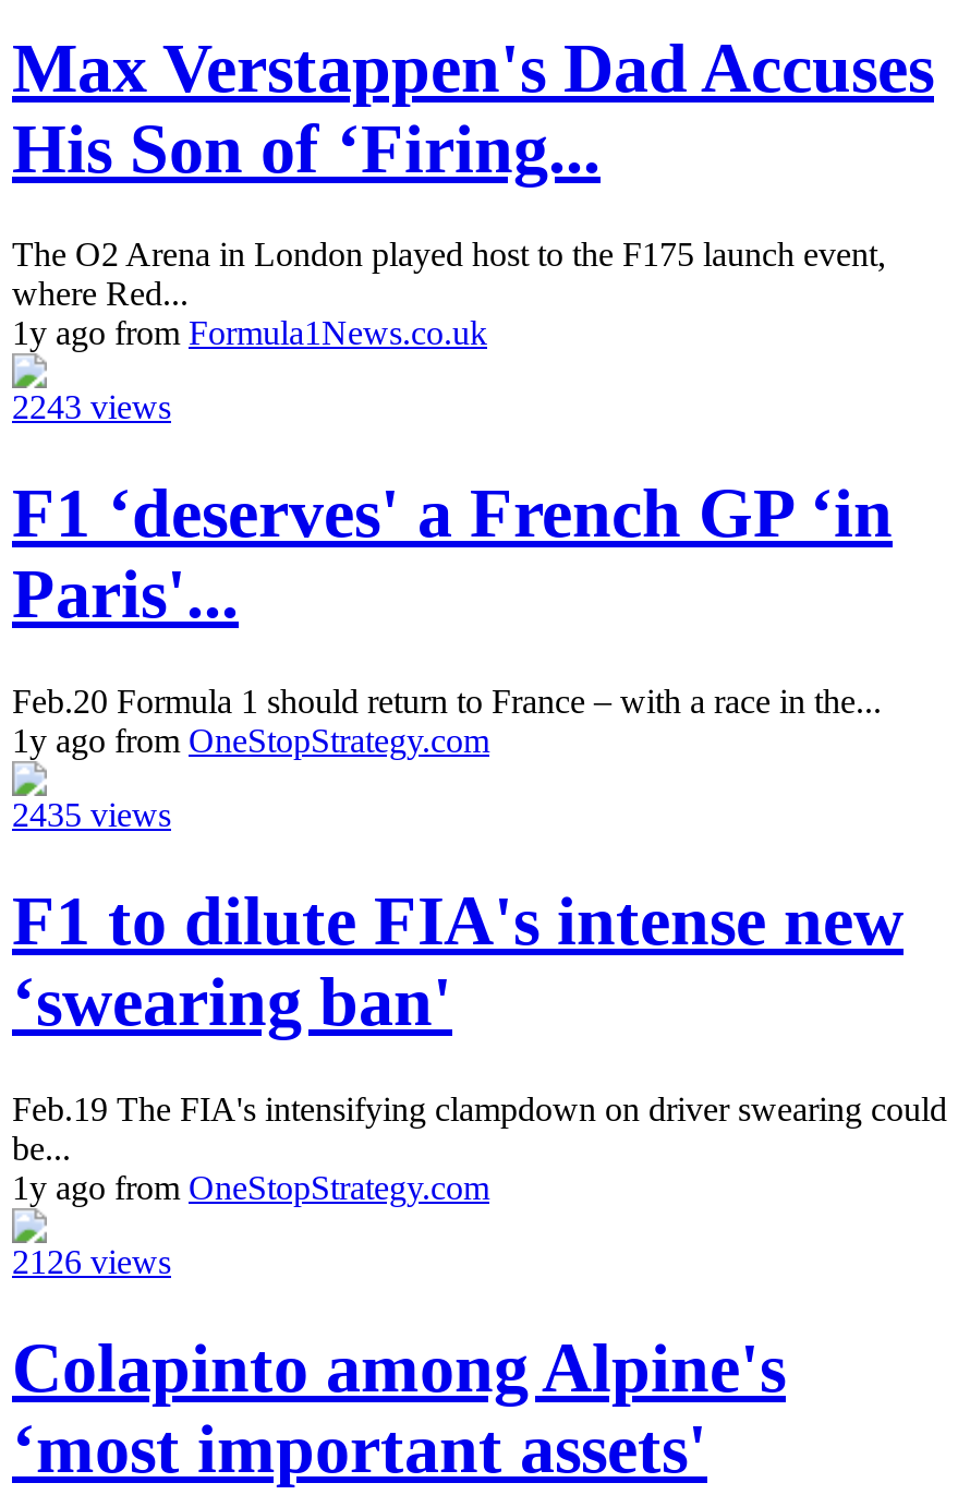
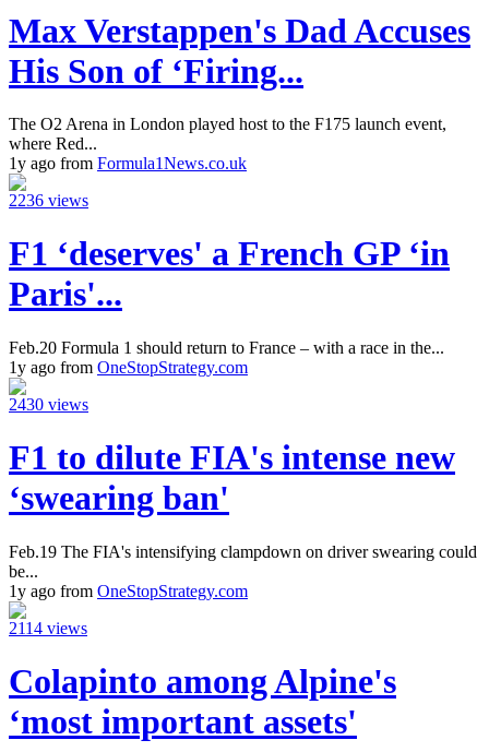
- 2243 views
+ 2236 views

- 2435 views
+ 2430 views

- 2126 views
+ 2114 views
